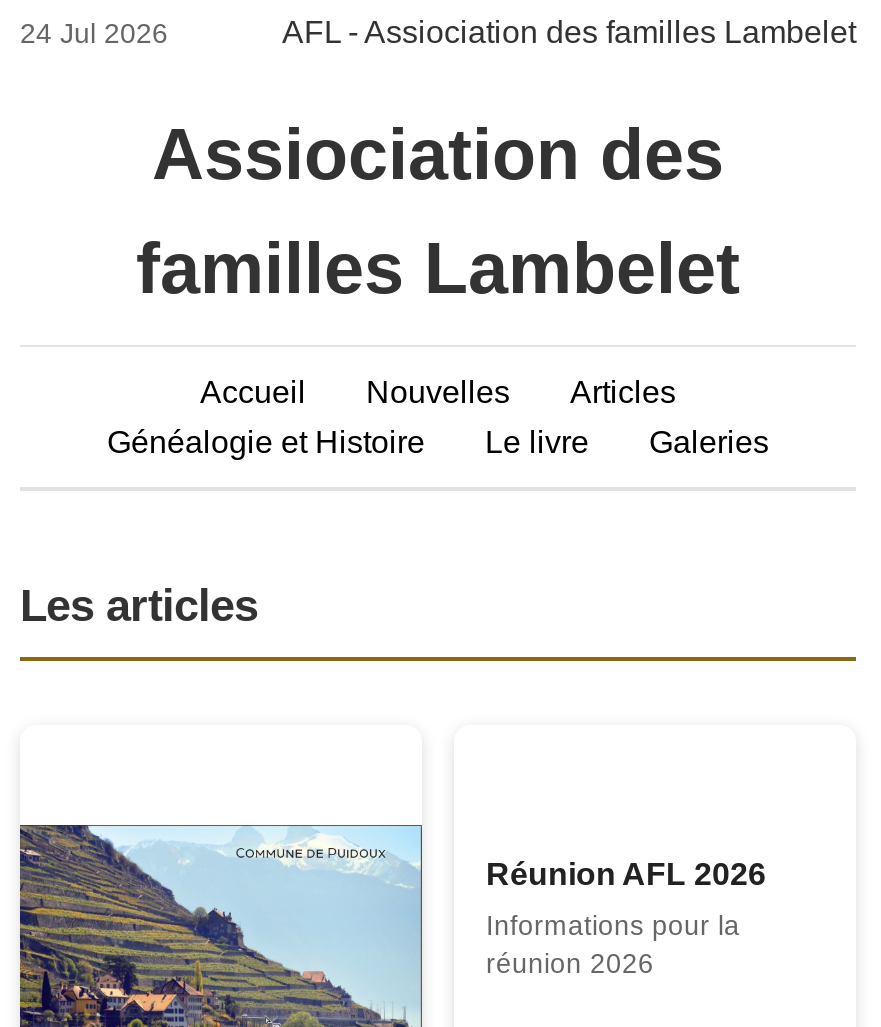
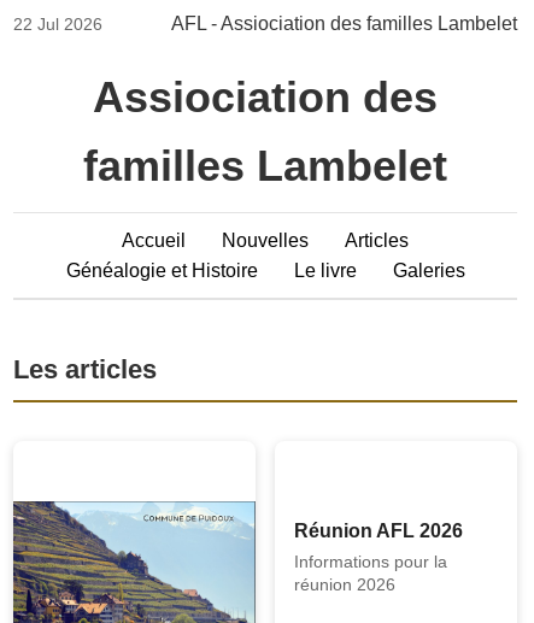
- 24 Jul 2026
+ 22 Jul 2026
